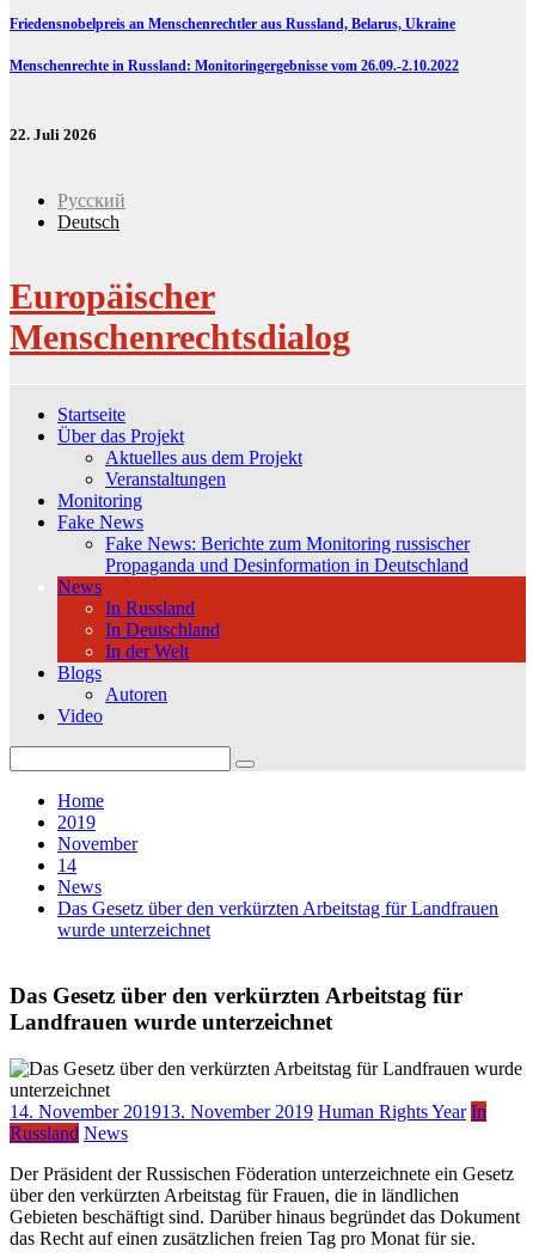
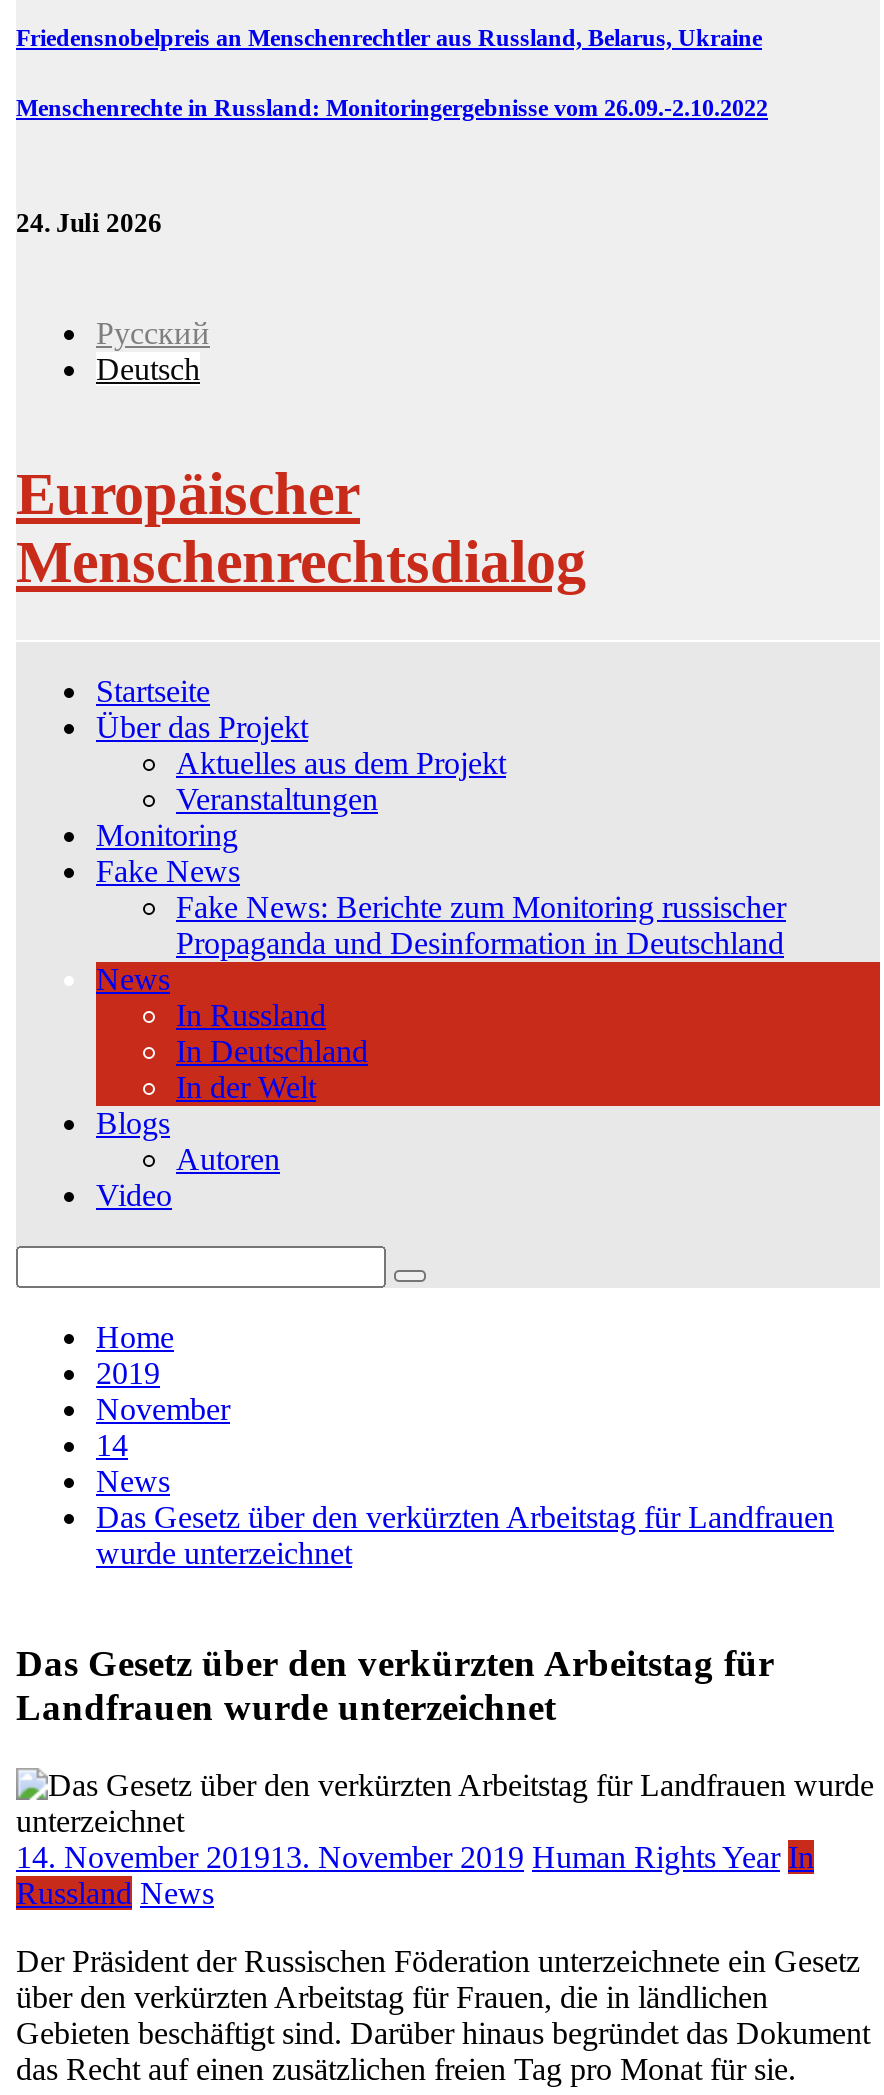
- 22. Juli 2026
+ 24. Juli 2026
